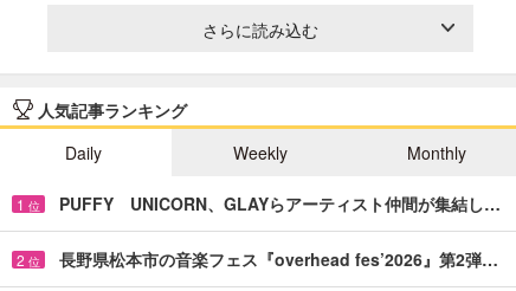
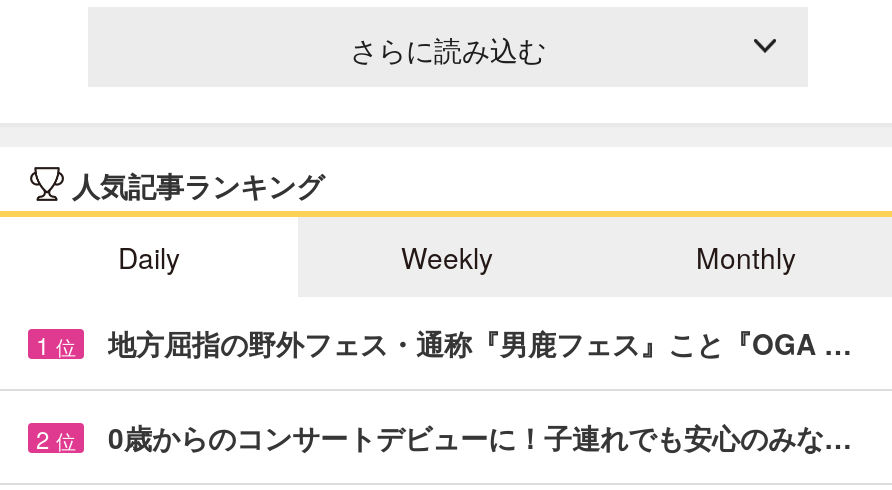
- PUFFY UNICORN、GLAYらアーティスト仲間が集結し…
+ 地方屈指の野外フェス・通称『男鹿フェス』こと『OGA …

- 長野県松本市の音楽フェス『overhead fes’2026』第2弾…
+ 0歳からのコンサートデビューに！子連れでも安心のみな…
